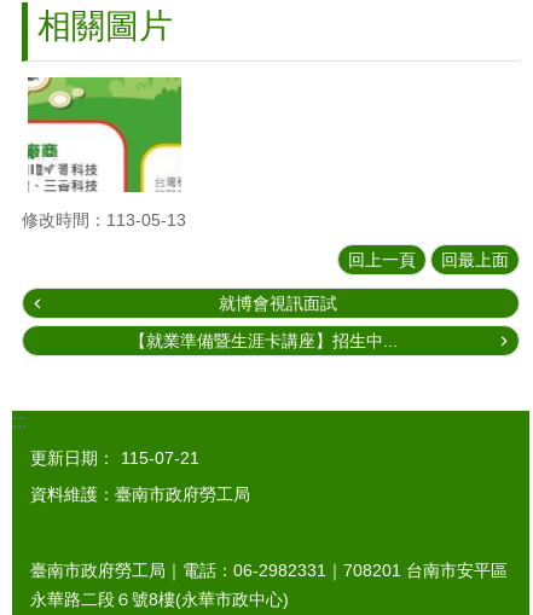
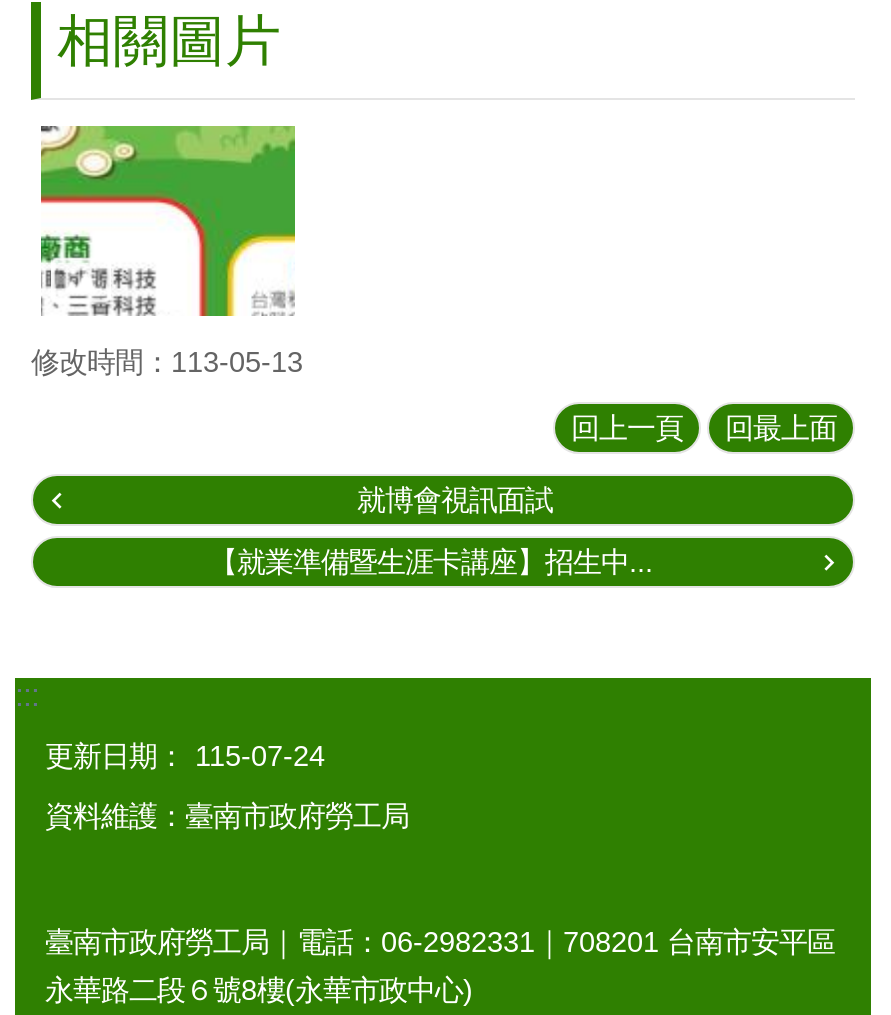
- 更新日期： 115-07-21
+ 更新日期： 115-07-24
